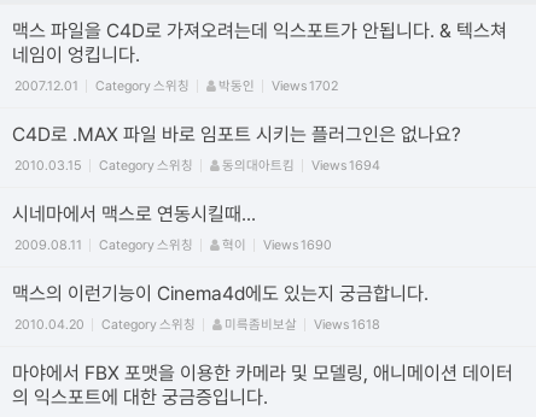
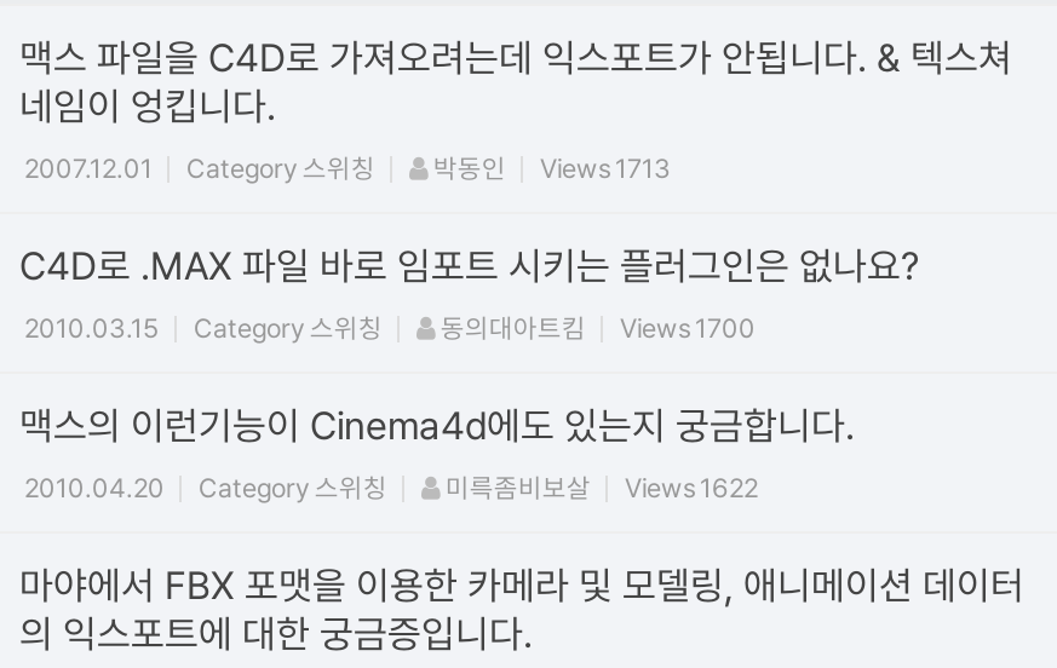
- 2007.12.01 Category 스위칭 박동인 Views 1702
+ 2007.12.01 Category 스위칭 박동인 Views 1713

- Views 1694
- 시네마에서 맥스로 연동시킬때...
- 2009.08.11
- Category 스위칭
- 혁이
- Views 1690
+ Views 1700

- 2010.04.20 Category 스위칭 미륵좀비보살 Views 1618
+ 2010.04.20 Category 스위칭 미륵좀비보살 Views 1622
